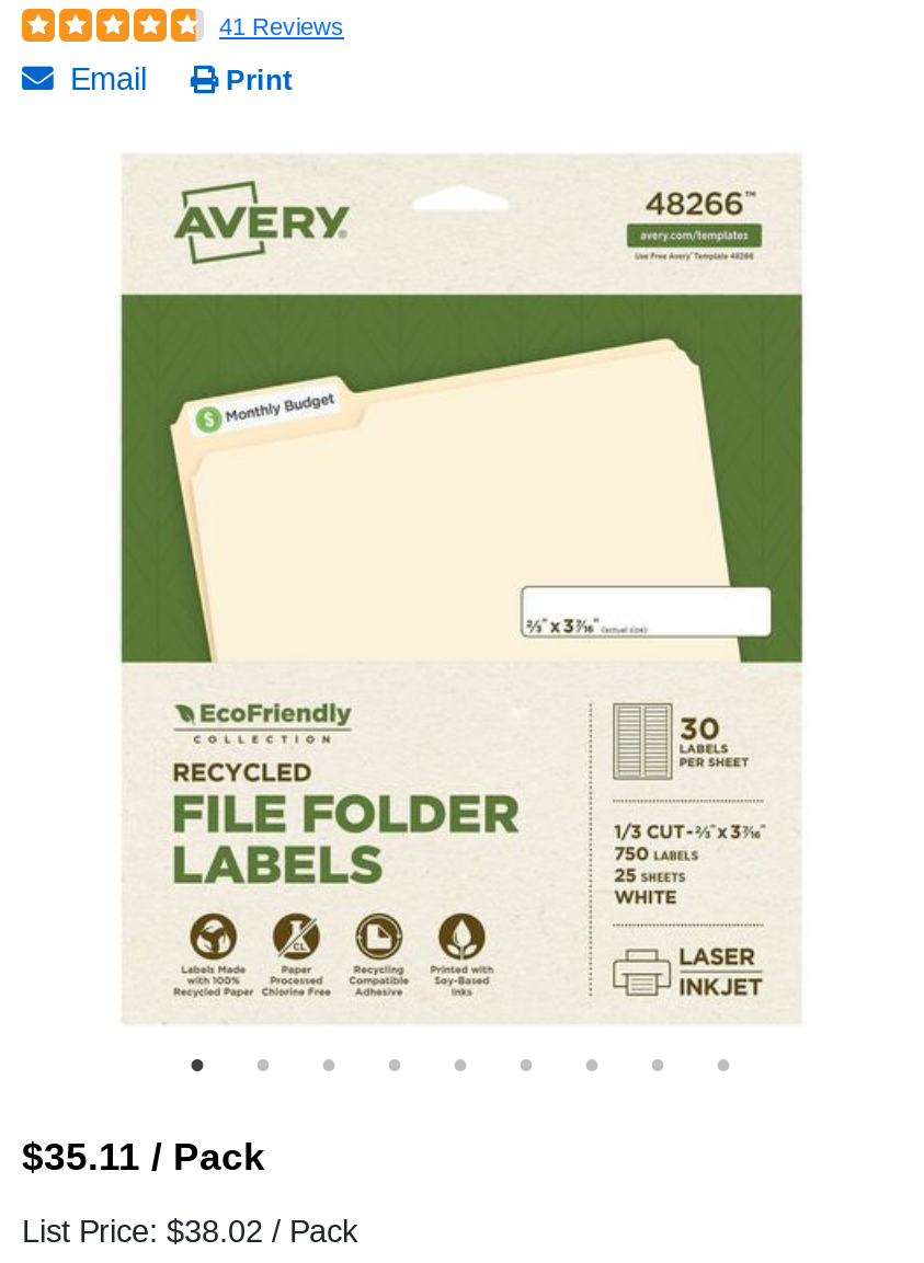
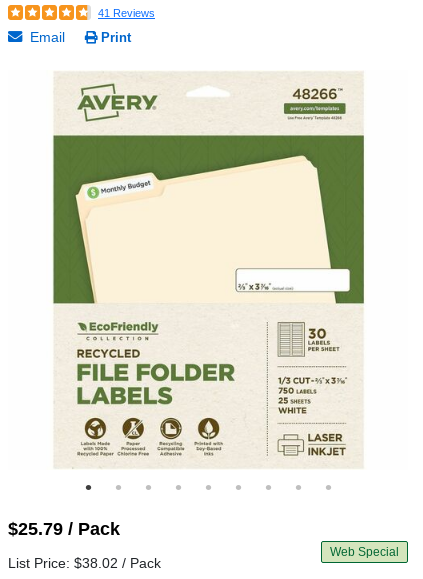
- $35.11 / Pack
+ $25.79 / Pack
+ Web Special
